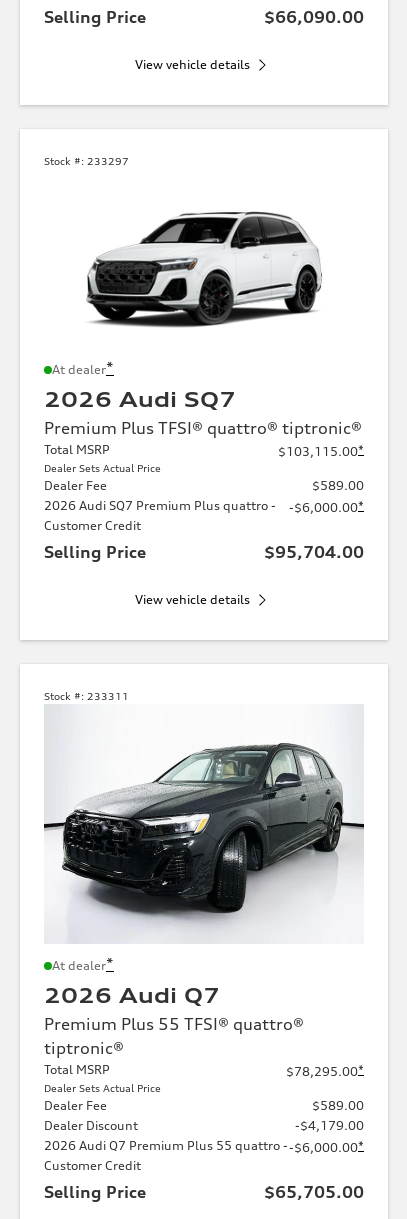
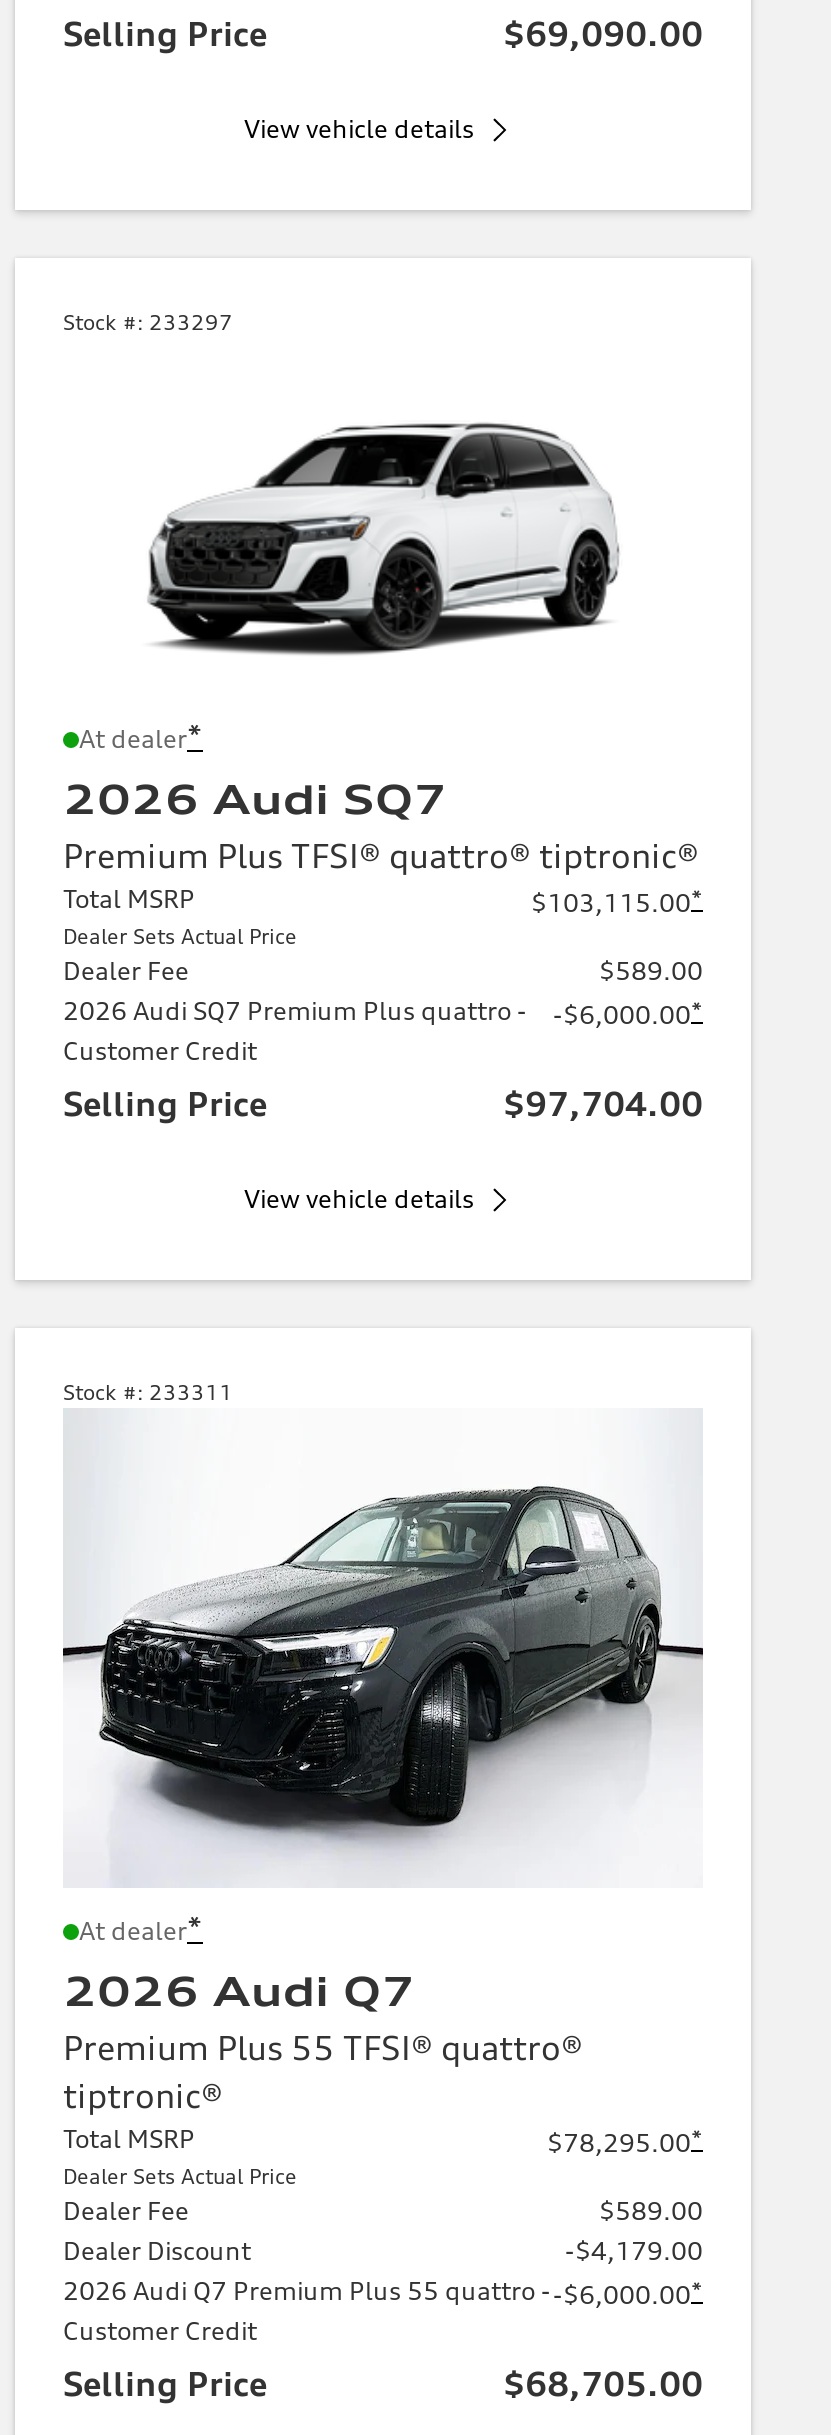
- $66,090.00
+ $69,090.00

- $95,704.00
+ $97,704.00

- $65,705.00
+ $68,705.00
